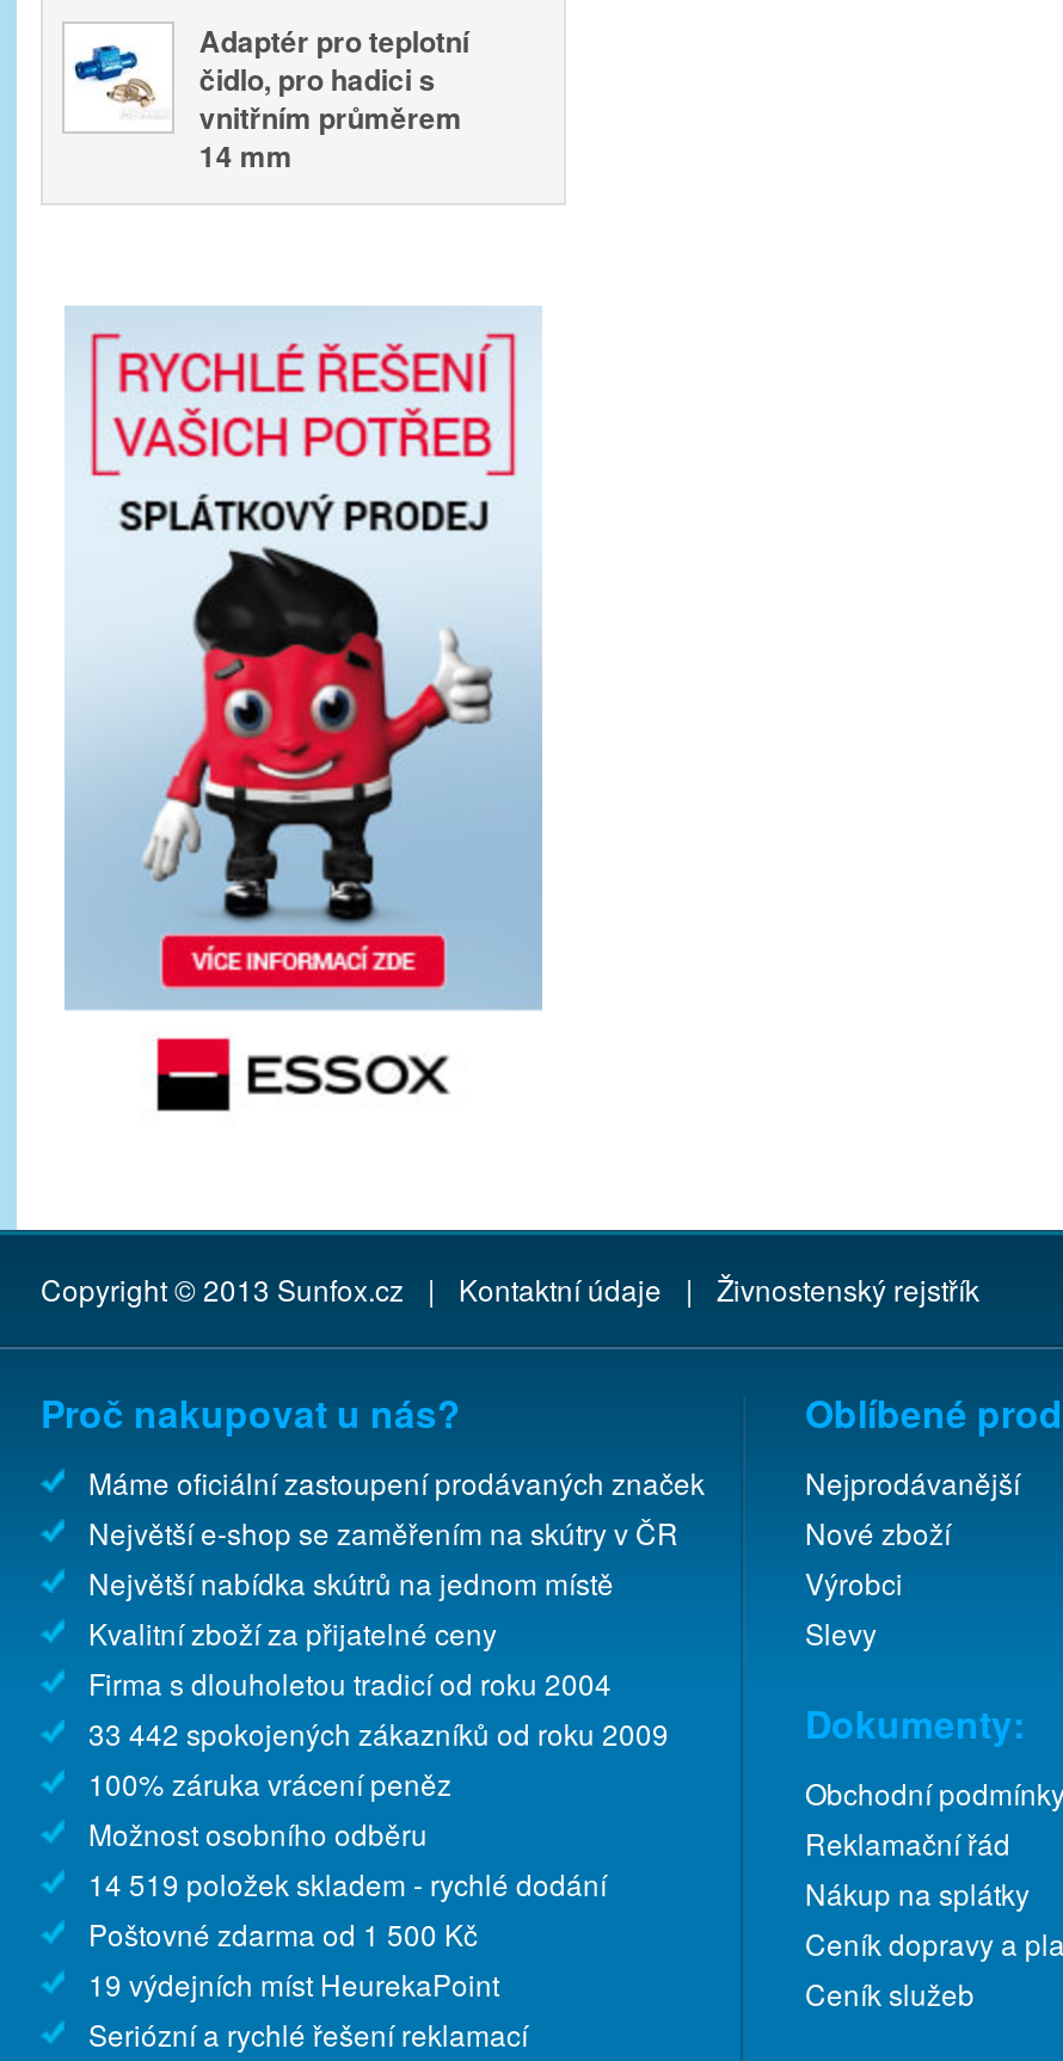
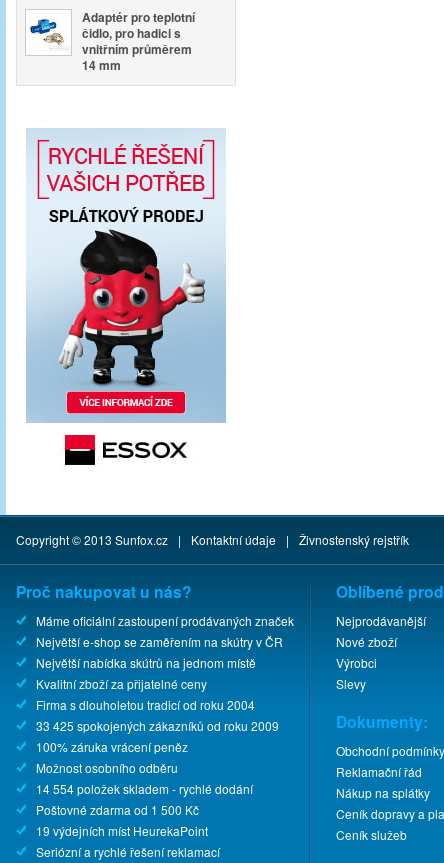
- 33 442 spokojených zákazníků od roku 2009
+ 33 425 spokojených zákazníků od roku 2009

- 14 519 položek skladem - rychlé dodání
+ 14 554 položek skladem - rychlé dodání
